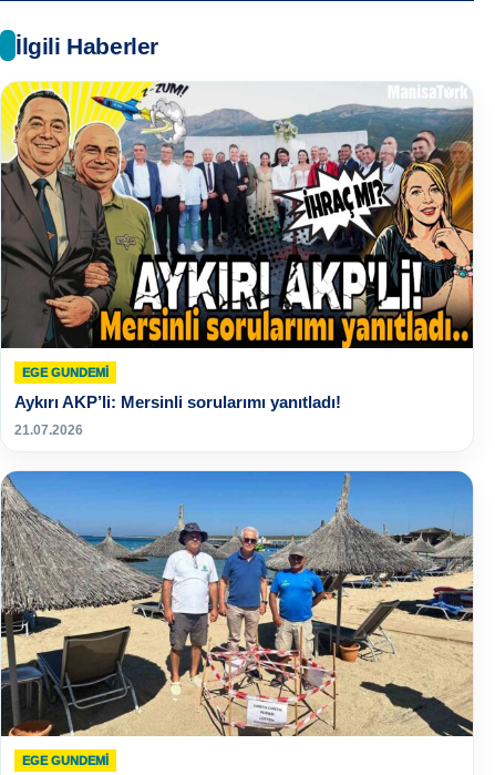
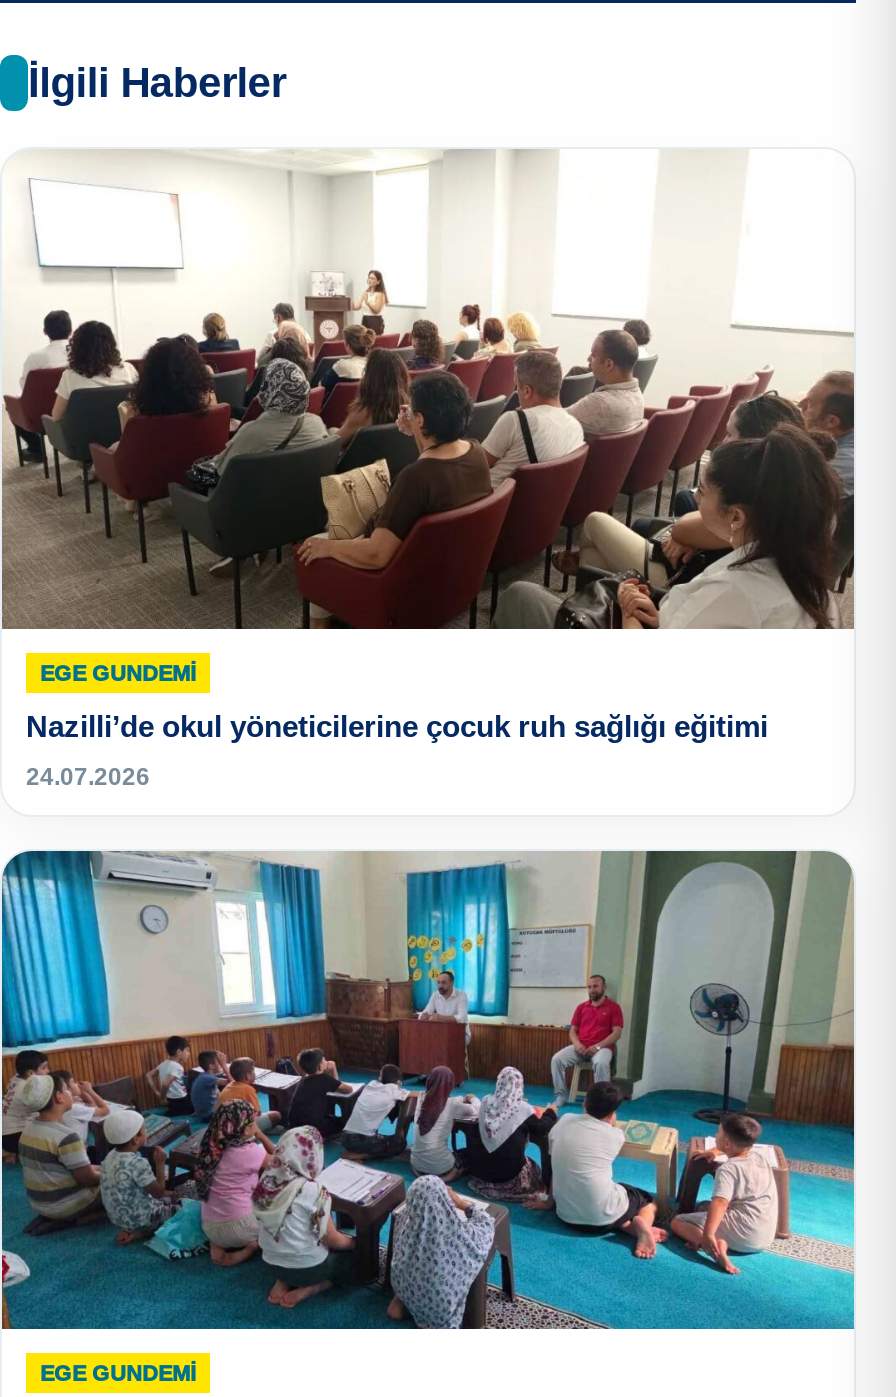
- [image]
- Aykırı AKP’li: Mersinli sorularımı yanıtladı!
+ [image]
+ Nazilli’de okul yöneticilerine çocuk ruh sağlığı eğitimi

- 21.07.2026
+ 24.07.2026

- [image]
+ [image]
